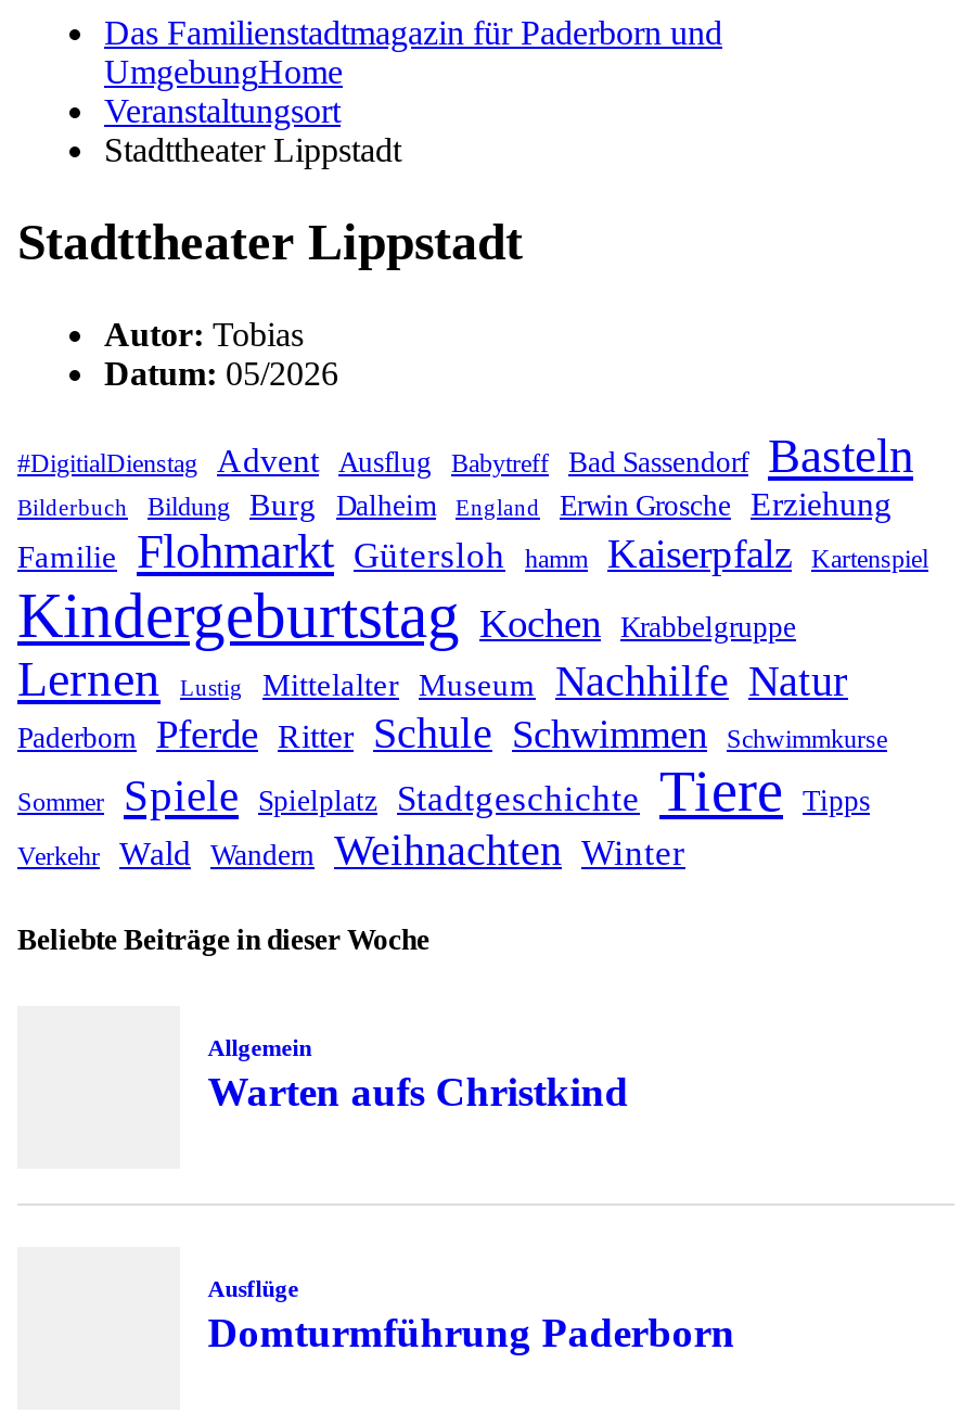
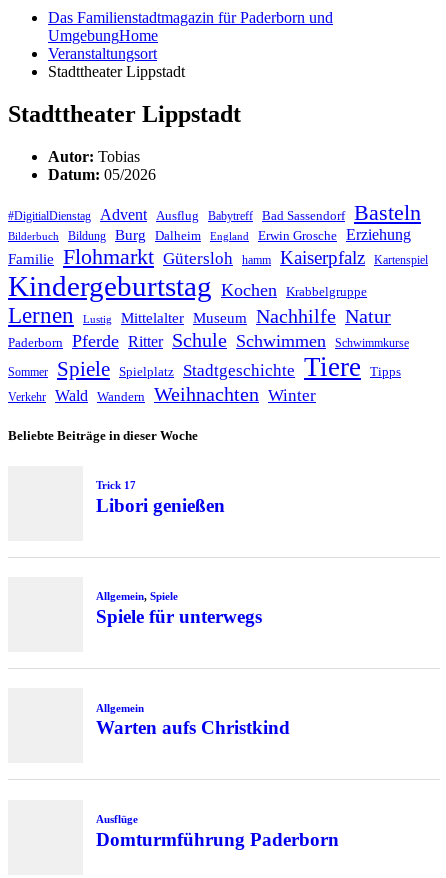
+ Trick 17
+ Libori genießen

+ Allgemein, Spiele
+ Spiele für unterwegs
